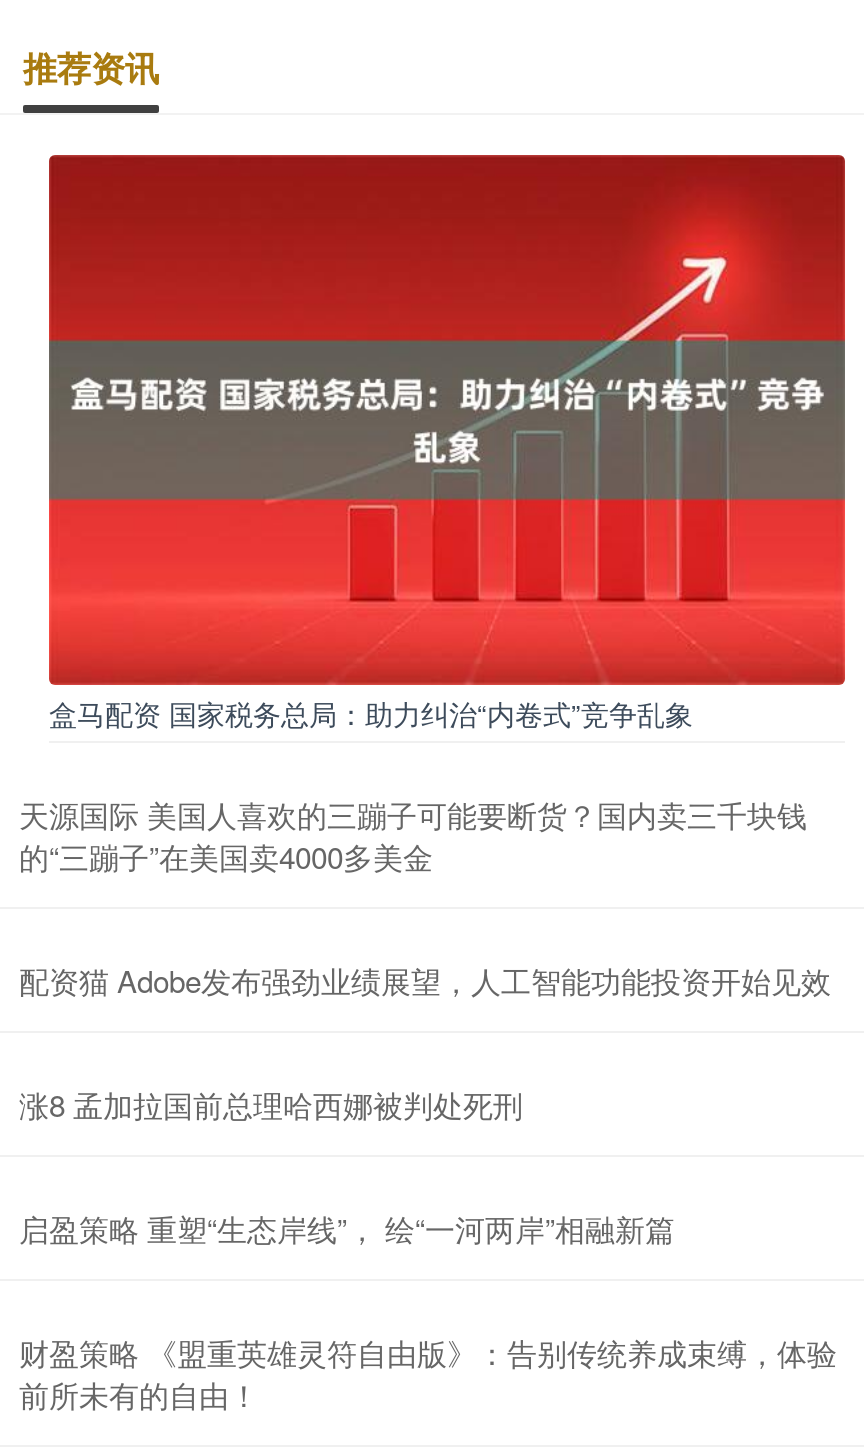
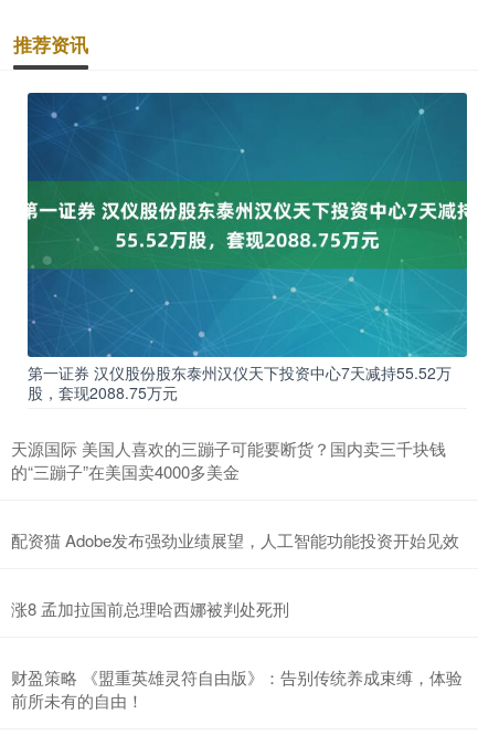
- [image]
- 盒马配资 国家税务总局：助力纠治“内卷式”竞争乱象
+ [image]
+ 第一证券 汉仪股份股东泰州汉仪天下投资中心7天减持55.52万
+ 股，套现2088.75万元

- 启盈策略 重塑“生态岸线”， 绘“一河两岸”相融新篇
